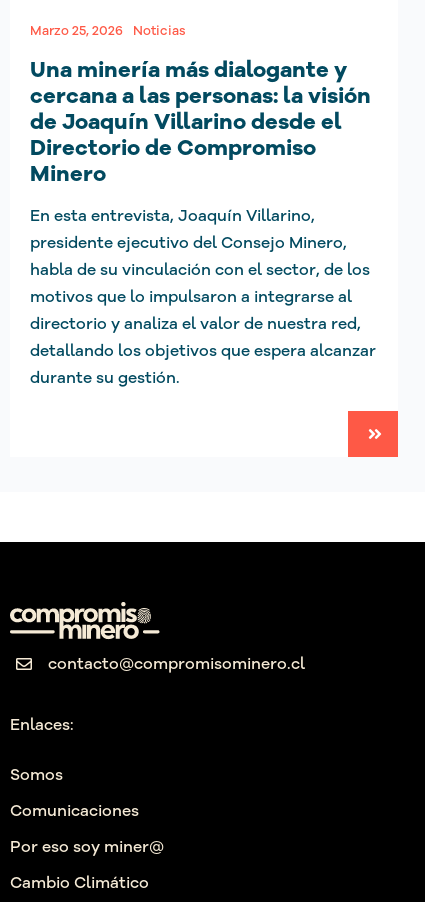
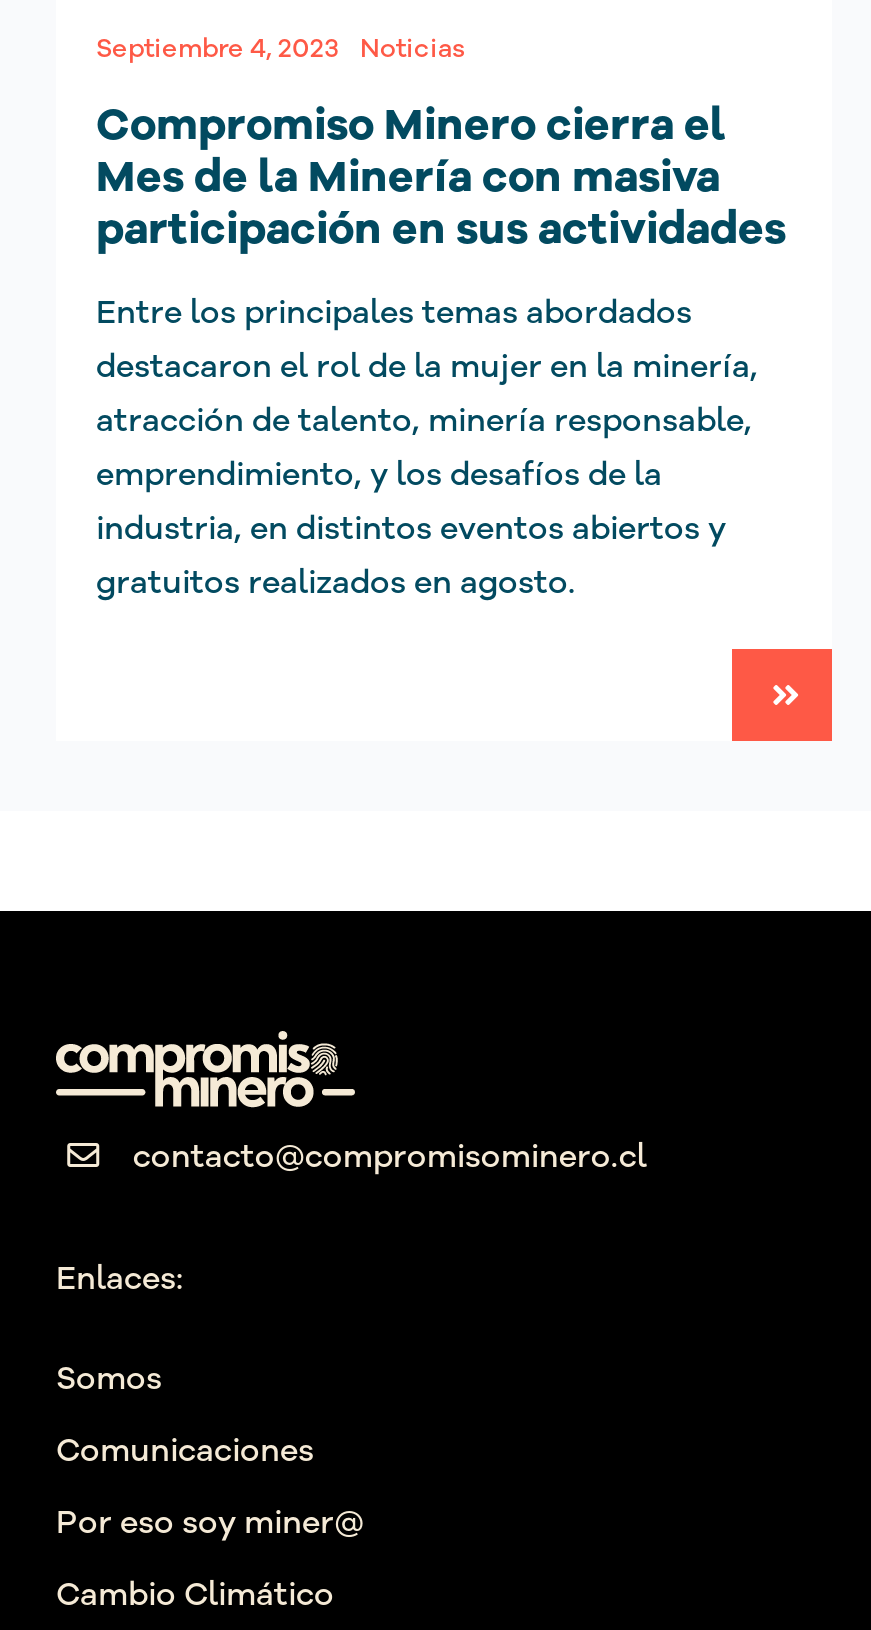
- Marzo 25, 2026 Noticias
+ Septiembre 4, 2023 Noticias

- Una minería más dialogante y
- cercana a las personas: la visión
- de Joaquín Villarino desde el
- Directorio de Compromiso
- Minero
+ Compromiso Minero cierra el
+ Mes de la Minería con masiva
+ participación en sus actividades

- En esta entrevista, Joaquín Villarino,
- presidente ejecutivo del Consejo Minero,
- habla de su vinculación con el sector, de los
- motivos que lo impulsaron a integrarse al
- directorio y analiza el valor de nuestra red,
- detallando los objetivos que espera alcanzar
- durante su gestión.
+ Entre los principales temas abordados
+ destacaron el rol de la mujer en la minería,
+ atracción de talento, minería responsable,
+ emprendimiento, y los desafíos de la
+ industria, en distintos eventos abiertos y
+ gratuitos realizados en agosto.
